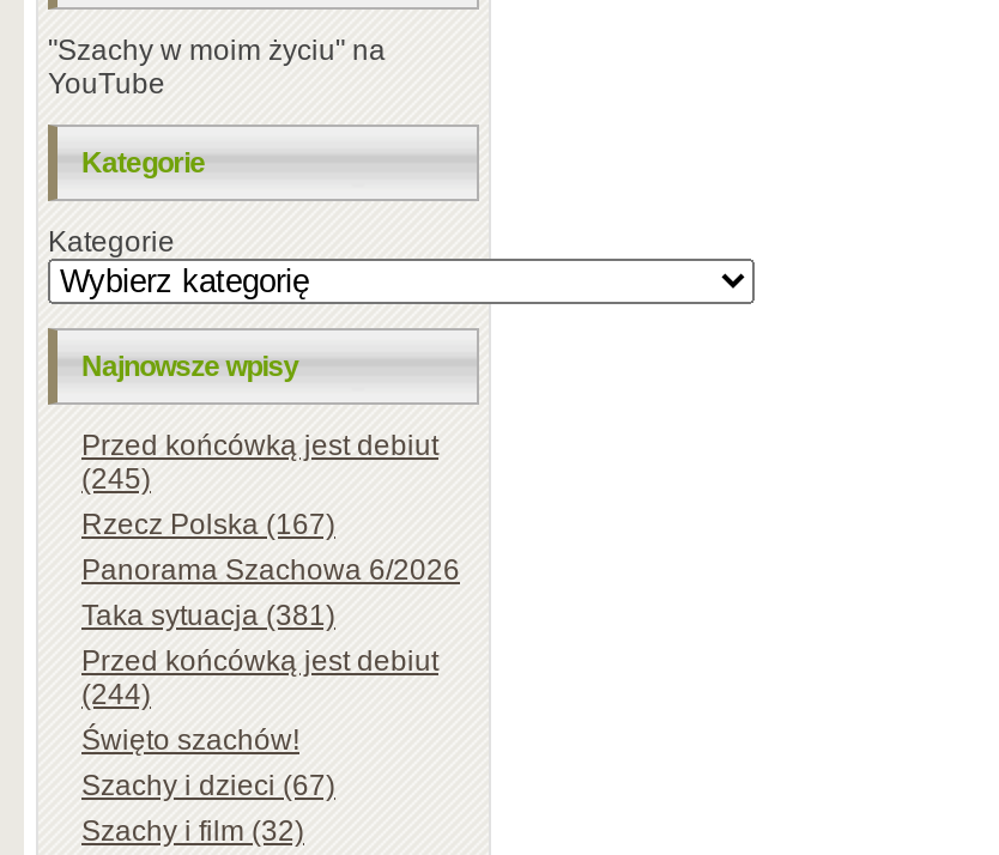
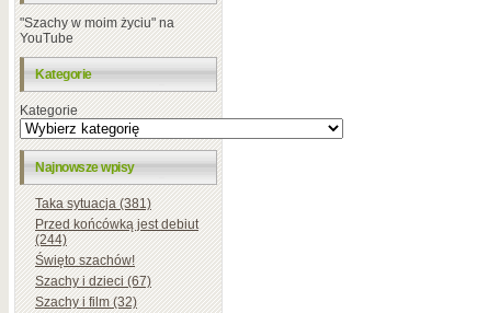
- Przed końcówką jest debiut
- (245)
- Rzecz Polska (167)
- Panorama Szachowa 6/2026
